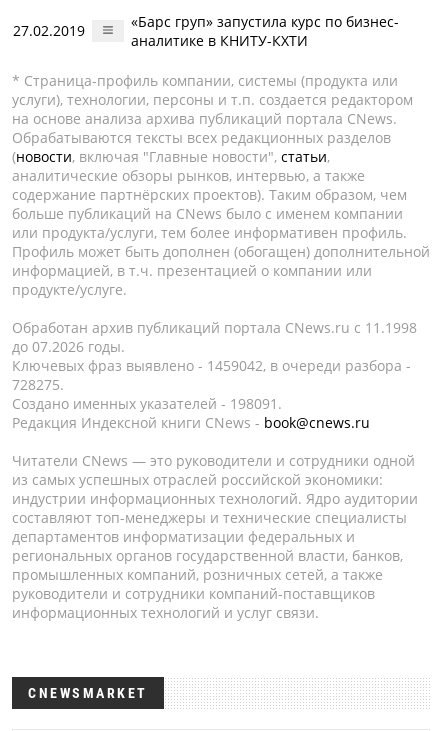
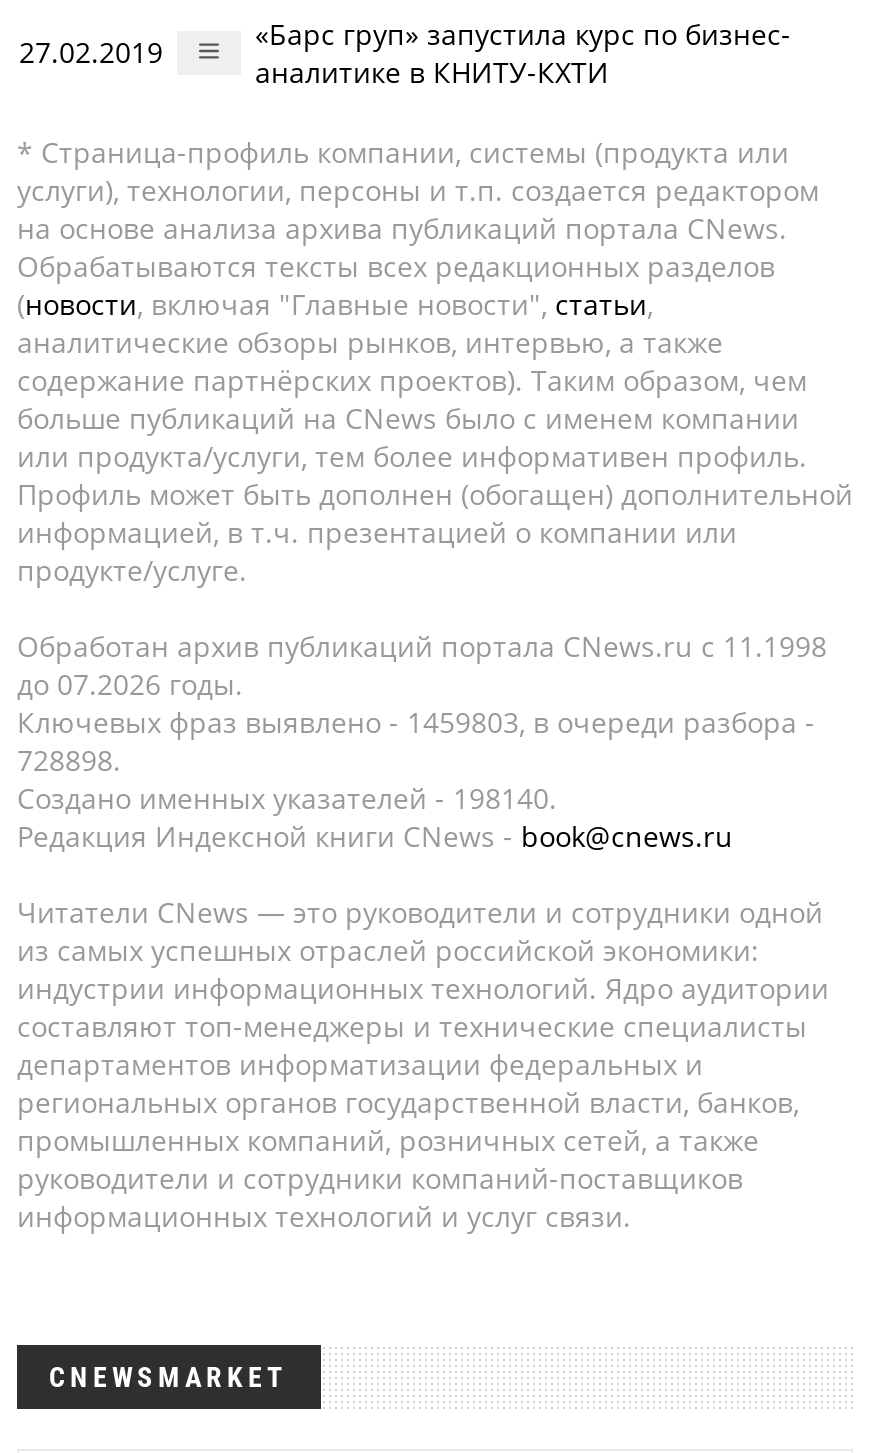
- Ключевых фраз выявлено - 1459042, в очереди разбора -
+ Ключевых фраз выявлено - 1459803, в очереди разбора -

- 728275.
+ 728898.

- Создано именных указателей - 198091.
+ Создано именных указателей - 198140.
